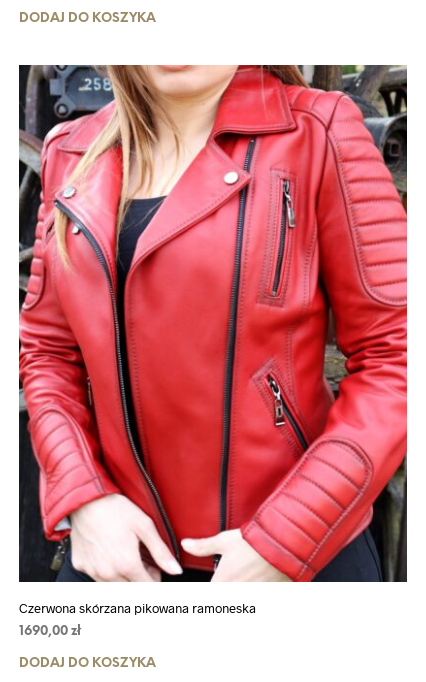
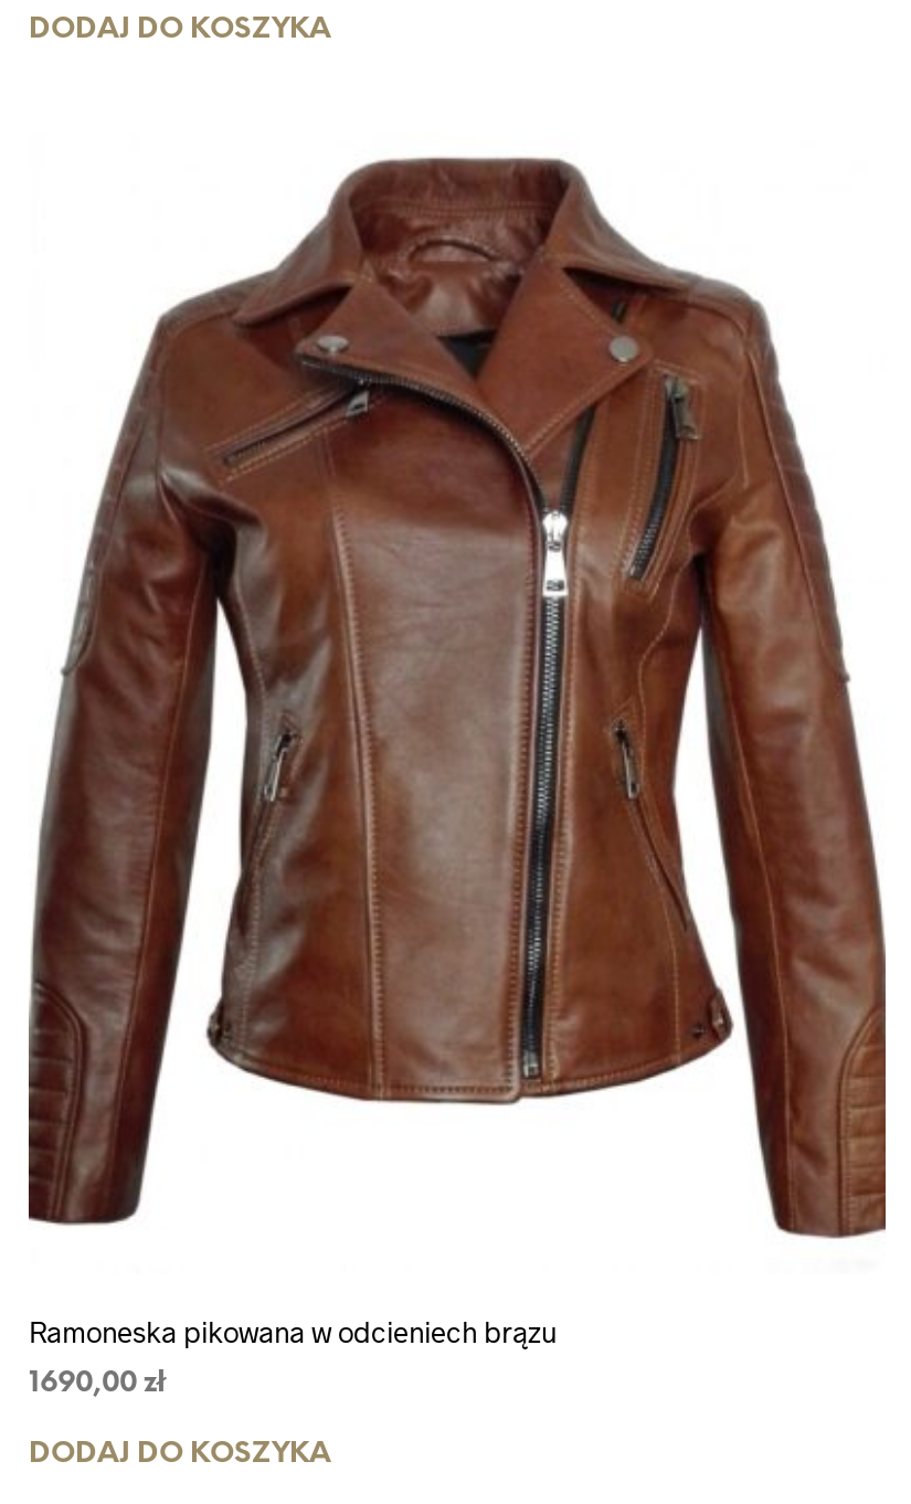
- [image]
- Czerwona skórzana pikowana ramoneska
+ [image]
+ Ramoneska pikowana w odcieniech brązu
